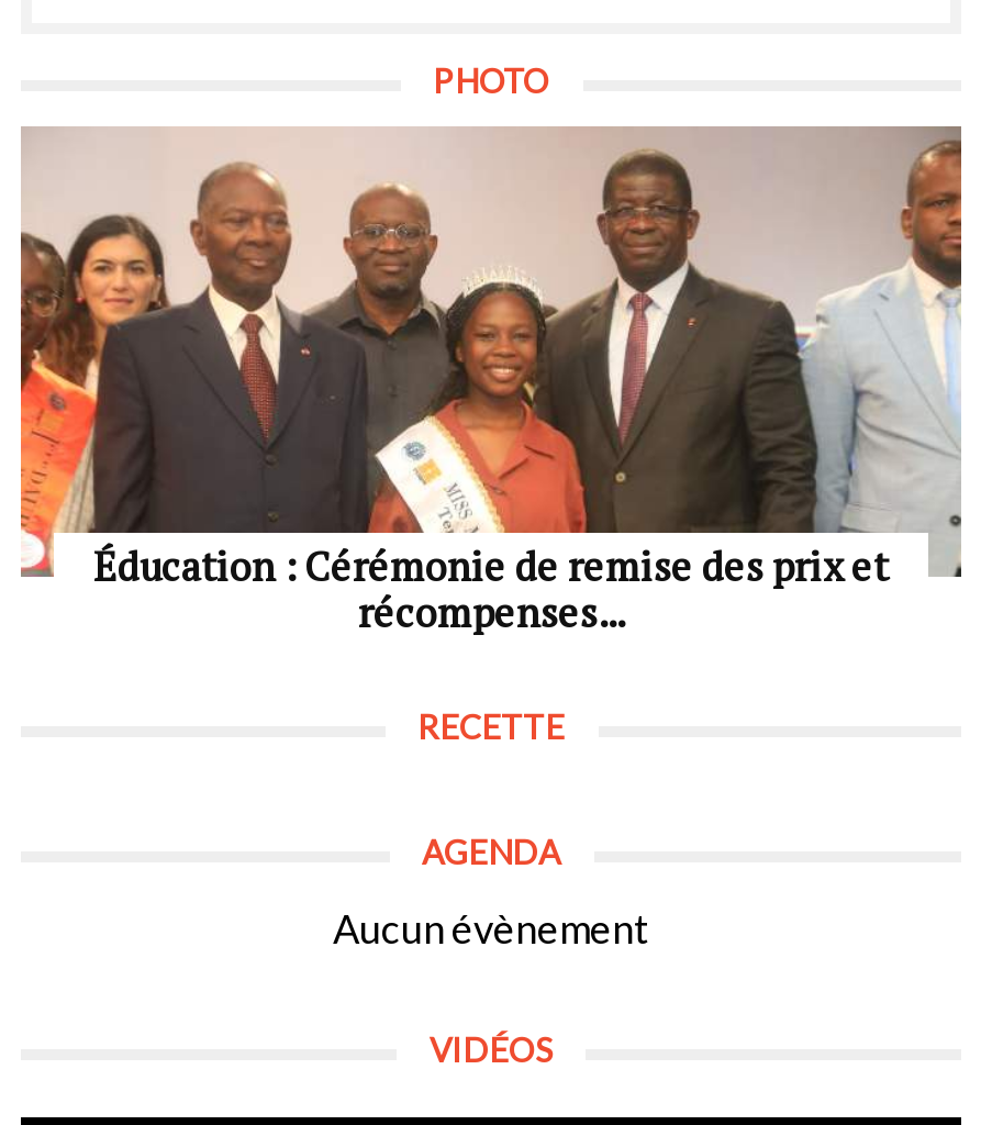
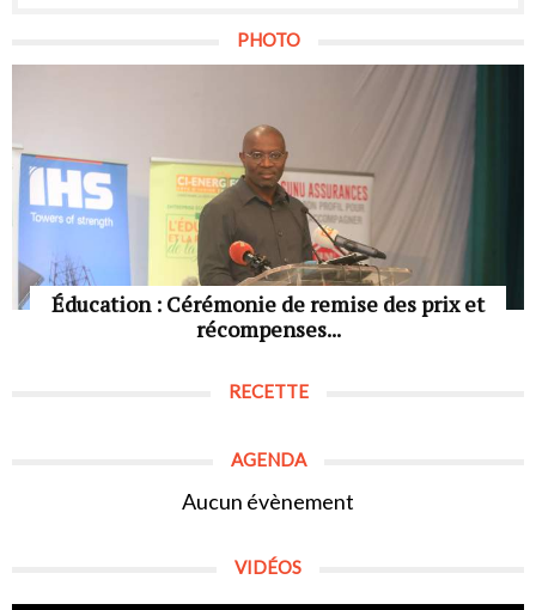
- [image]
+ [image]
